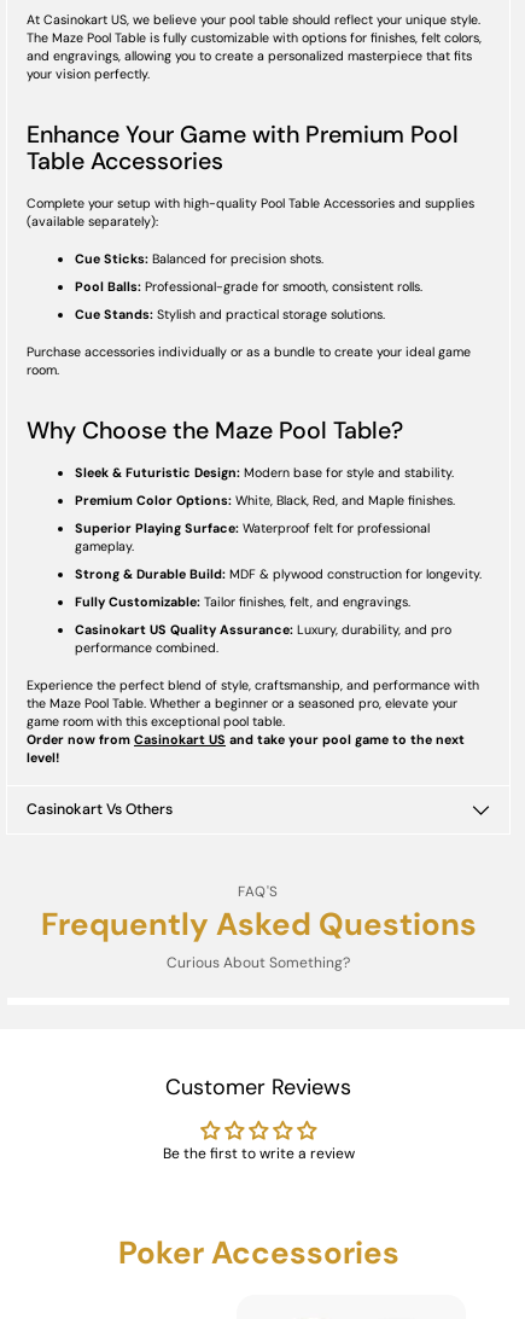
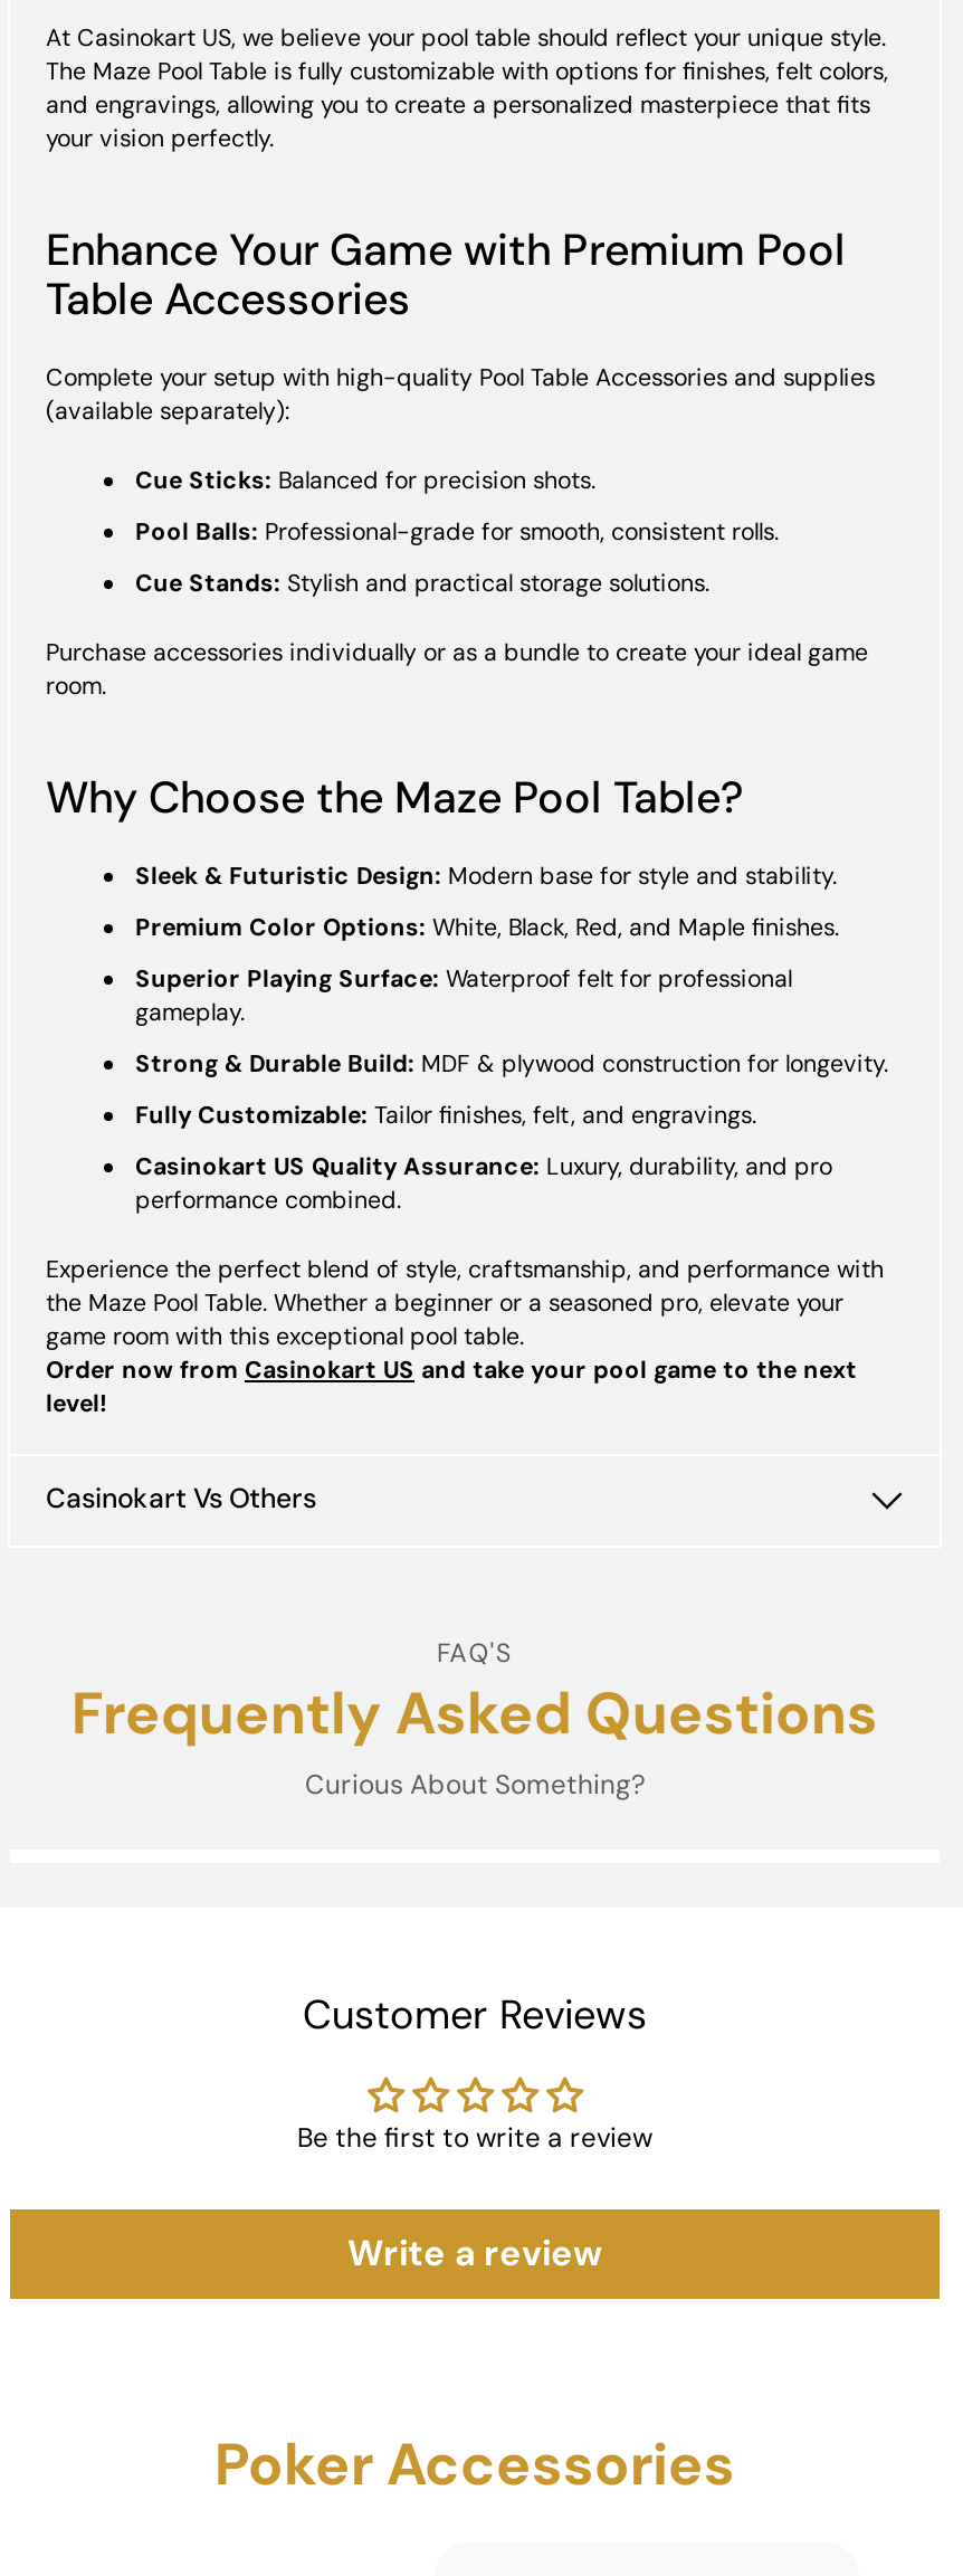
+ Write a review
